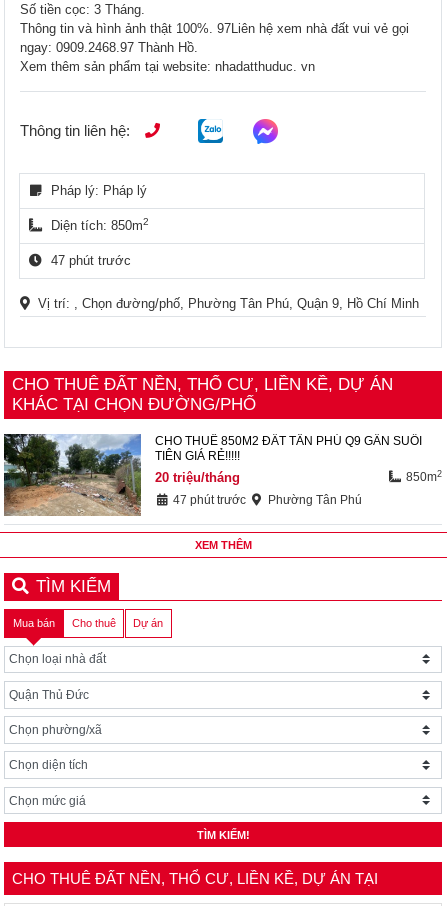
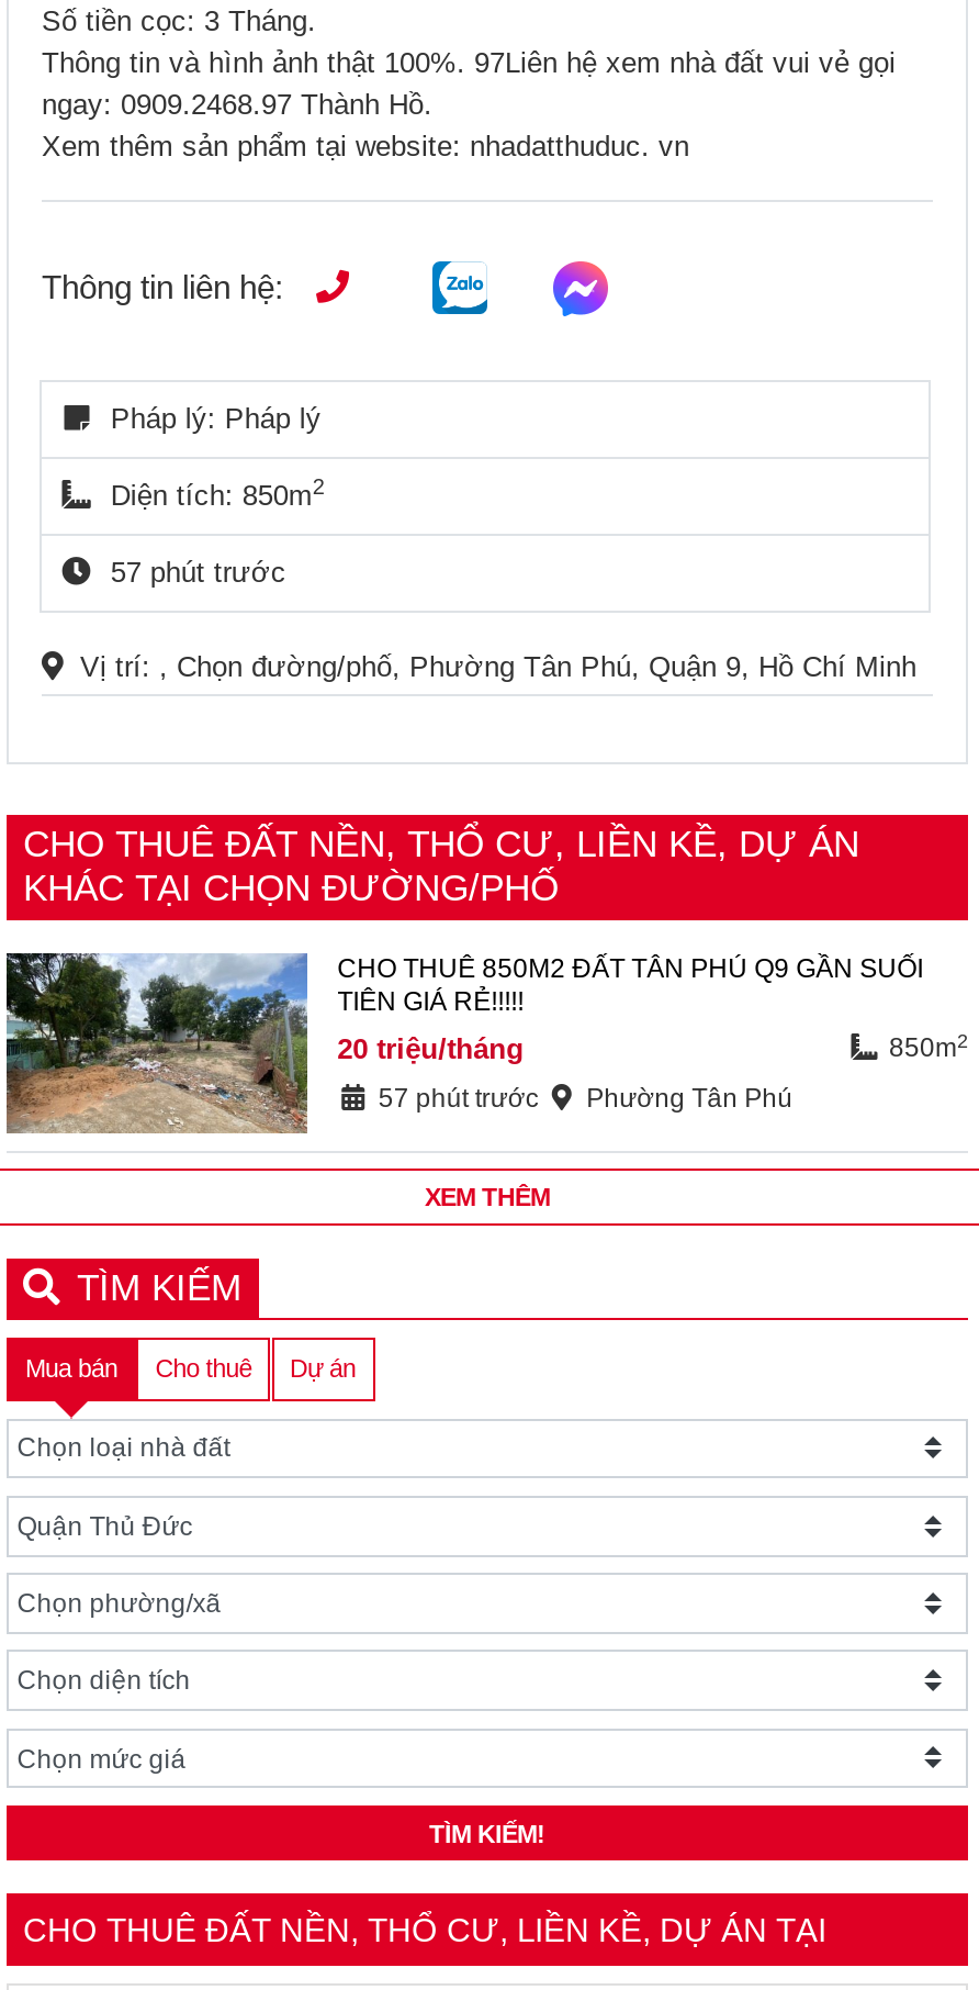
- 47 phút trước
+ 57 phút trước

- 47 phút trước Phường Tân Phú
+ 57 phút trước Phường Tân Phú
